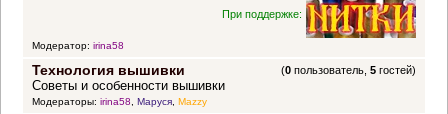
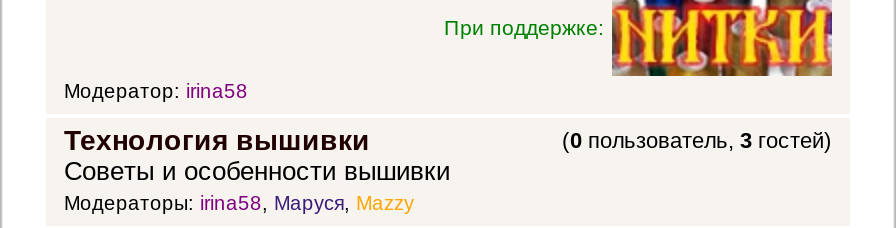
- (0 пользователь, 5 гостей)
+ (0 пользователь, 3 гостей)
